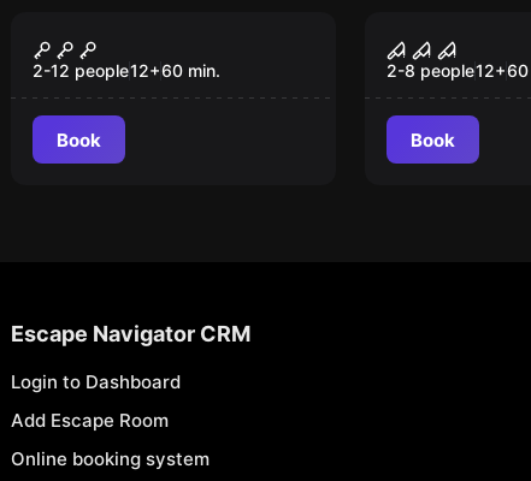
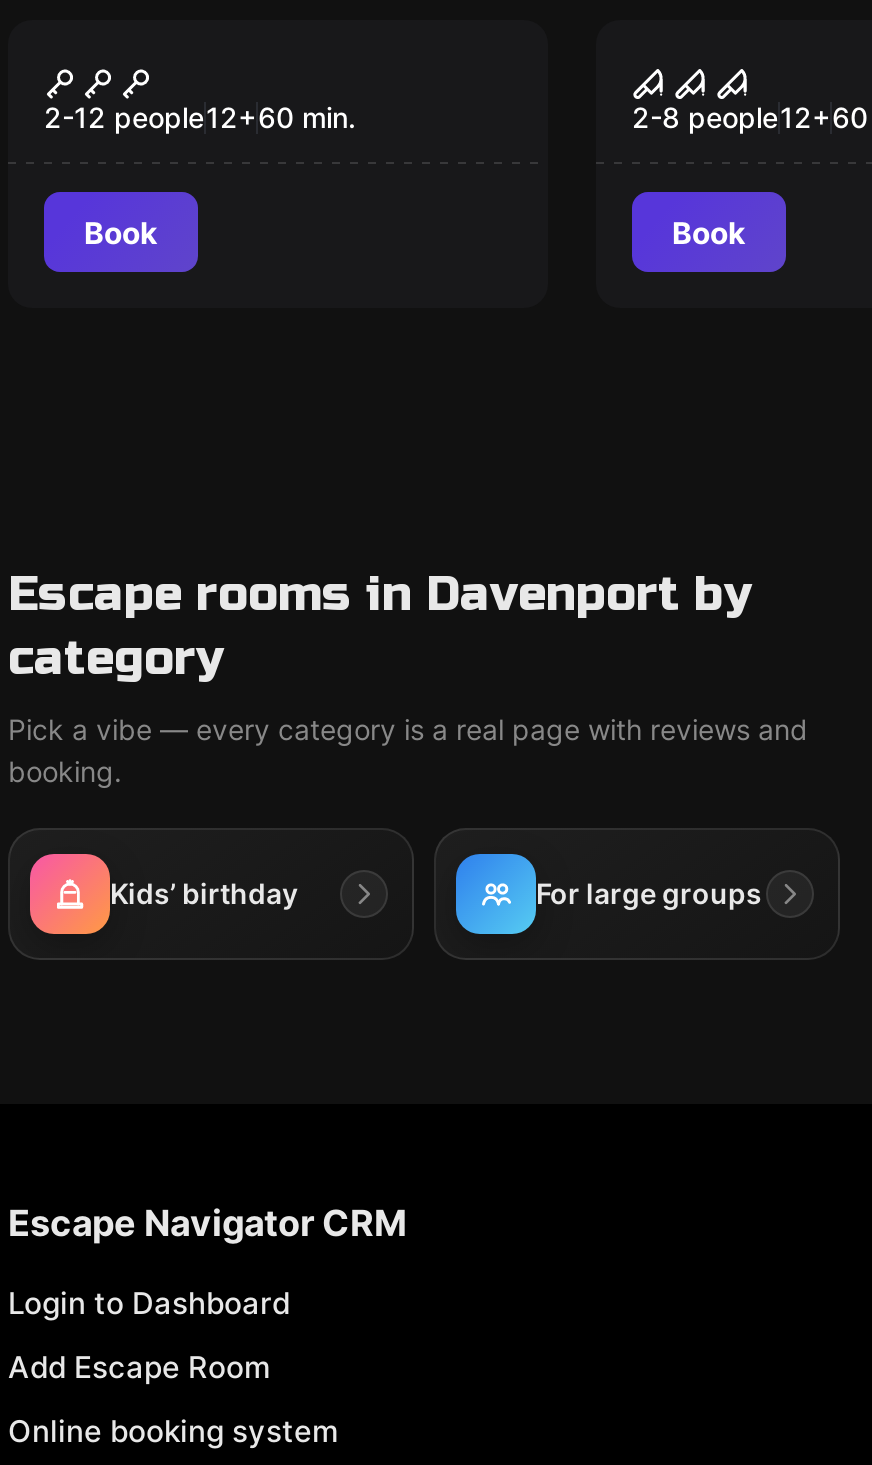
+ Escape rooms in Davenport by
+ category
+ Pick a vibe — every category is a real page with reviews and
+ booking.

+ [image]
+ Kids’ birthday
+ For large groups

+ [image]
